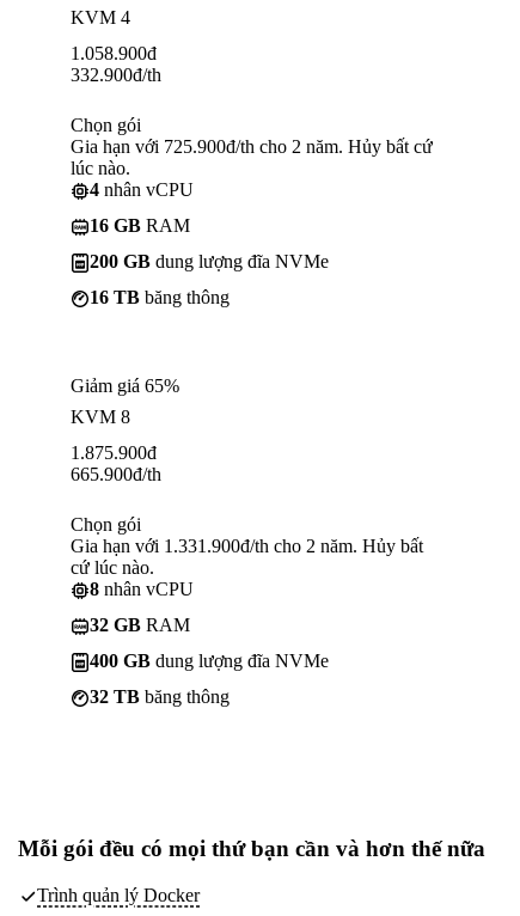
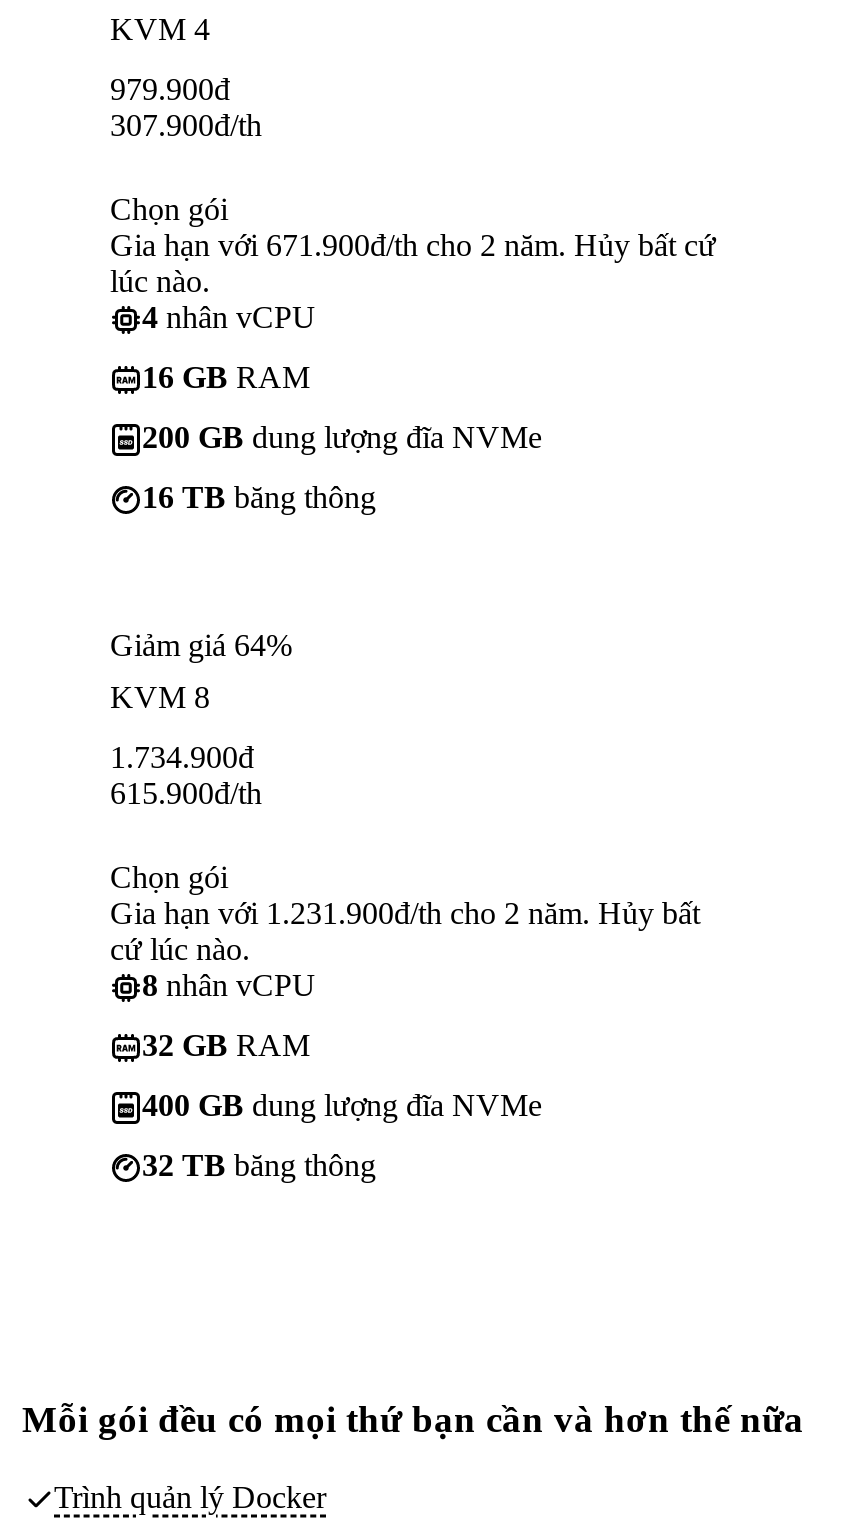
- 1.058.900đ
+ 979.900đ

- 332.900đ/th
+ 307.900đ/th

- Gia hạn với 725.900đ/th cho 2 năm. Hủy bất cứ
+ Gia hạn với 671.900đ/th cho 2 năm. Hủy bất cứ

- Giảm giá 65%
+ Giảm giá 64%

- 1.875.900đ
+ 1.734.900đ

- 665.900đ/th
+ 615.900đ/th

- Gia hạn với 1.331.900đ/th cho 2 năm. Hủy bất
+ Gia hạn với 1.231.900đ/th cho 2 năm. Hủy bất
